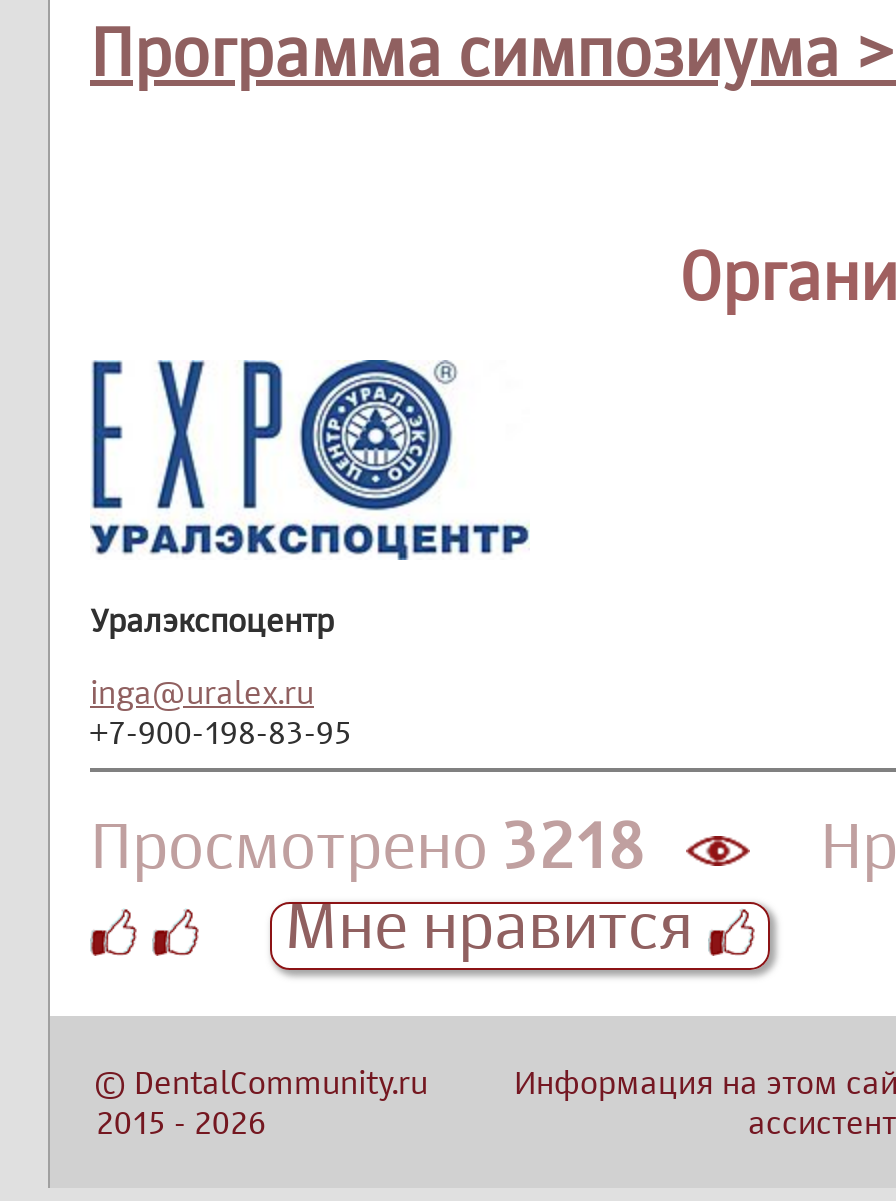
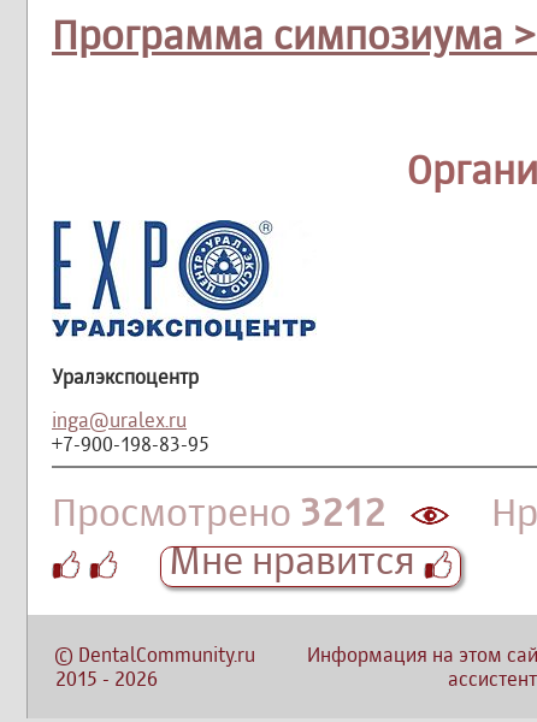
- Просмотрено 3218
+ Просмотрено 3212
